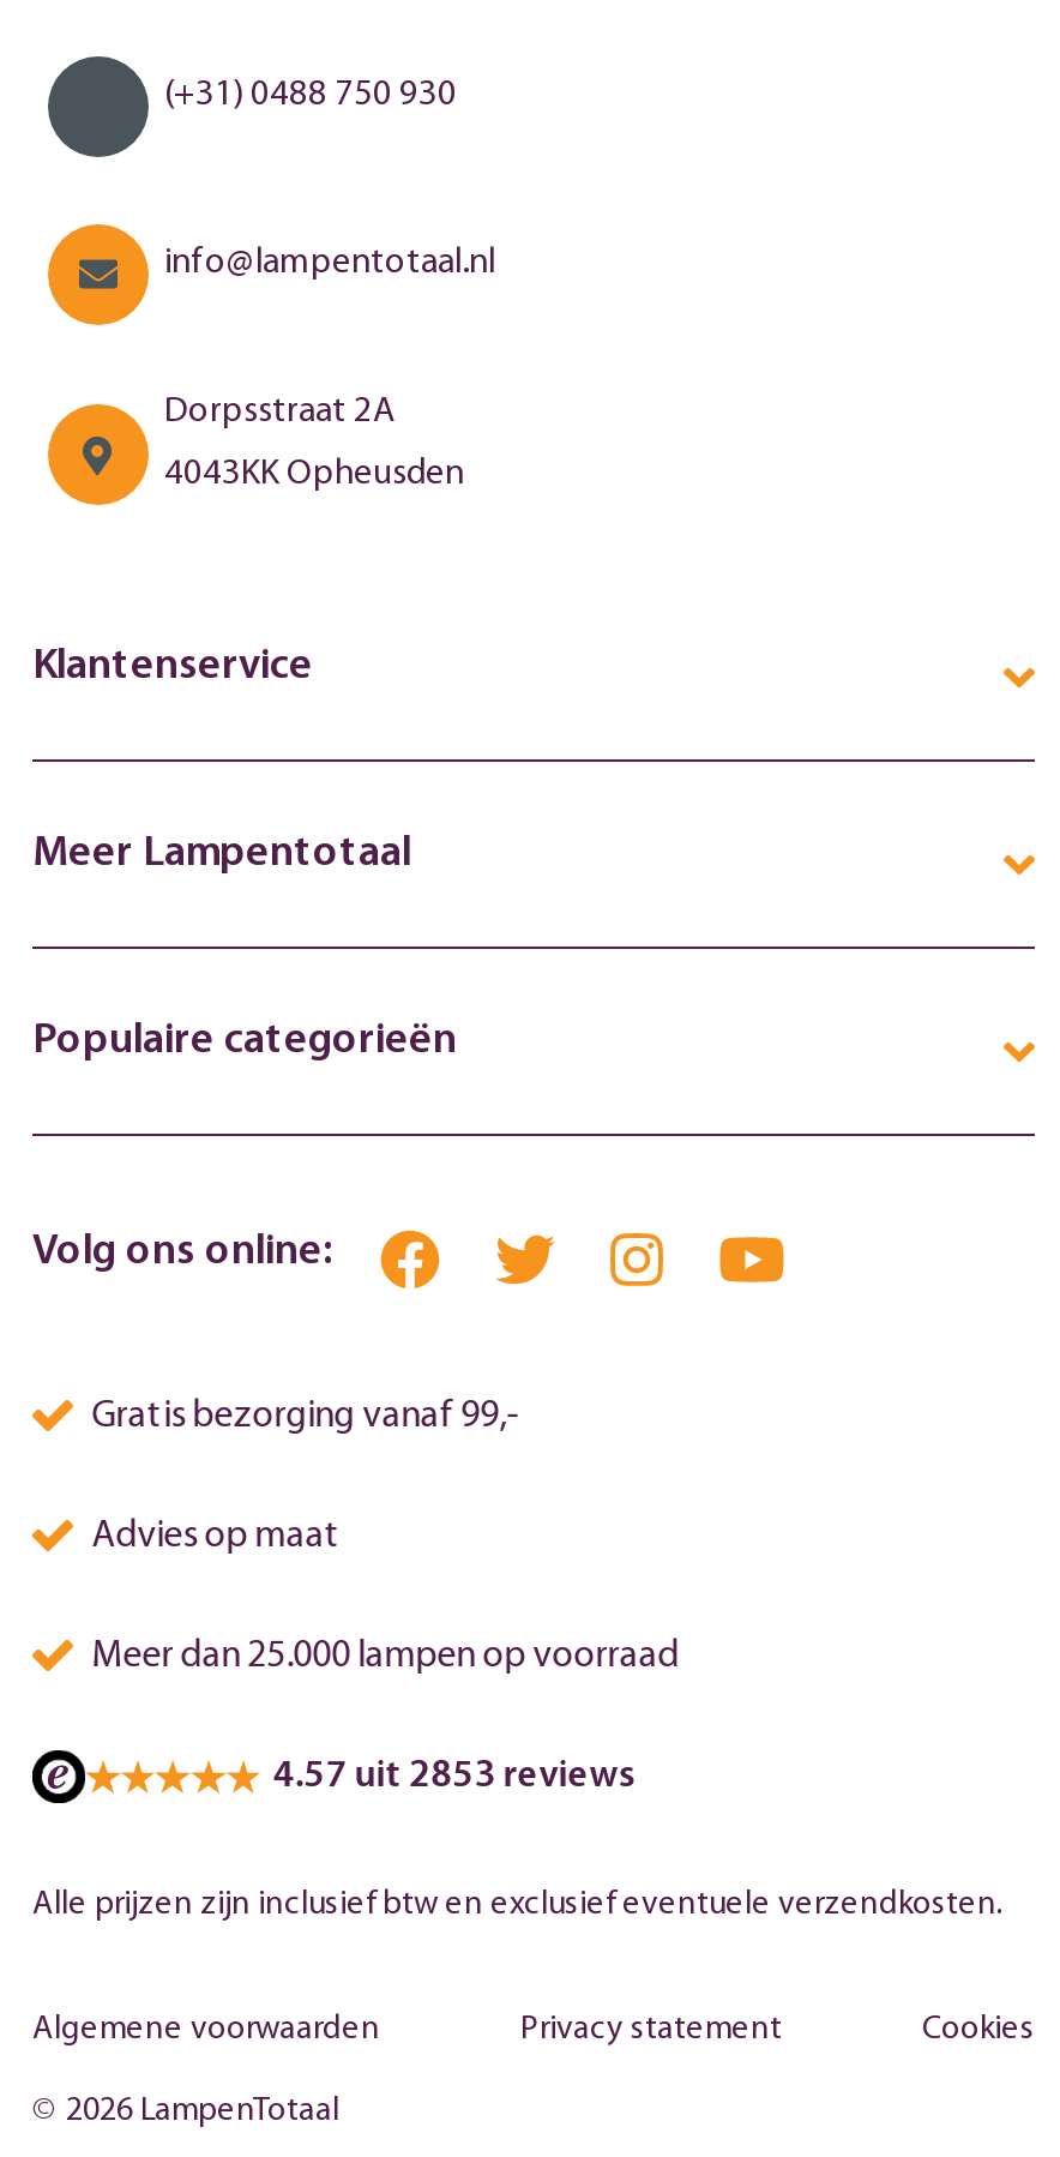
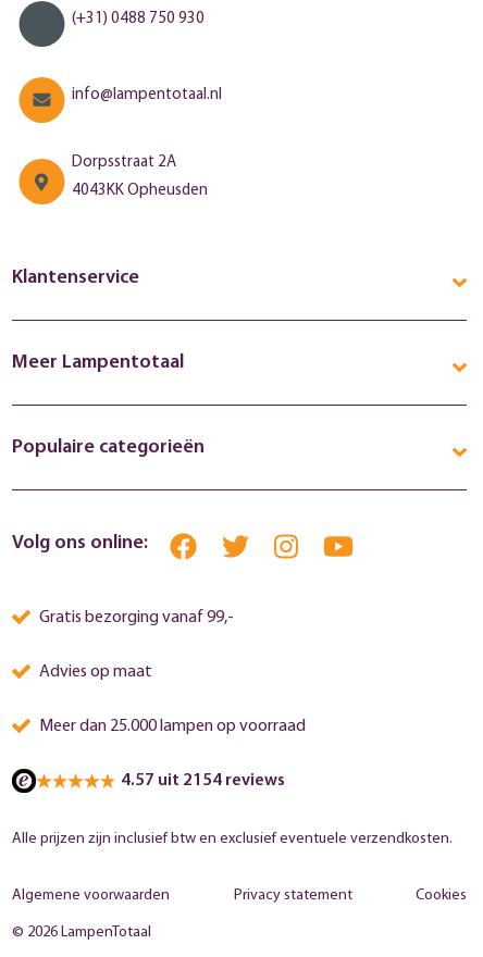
- 4.57 uit 2853 reviews
+ 4.57 uit 2154 reviews
